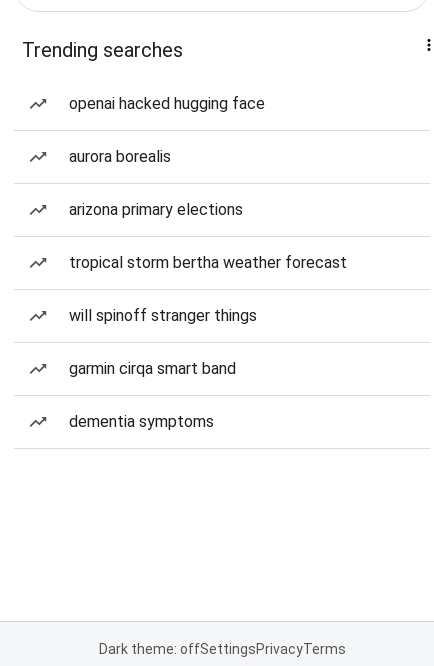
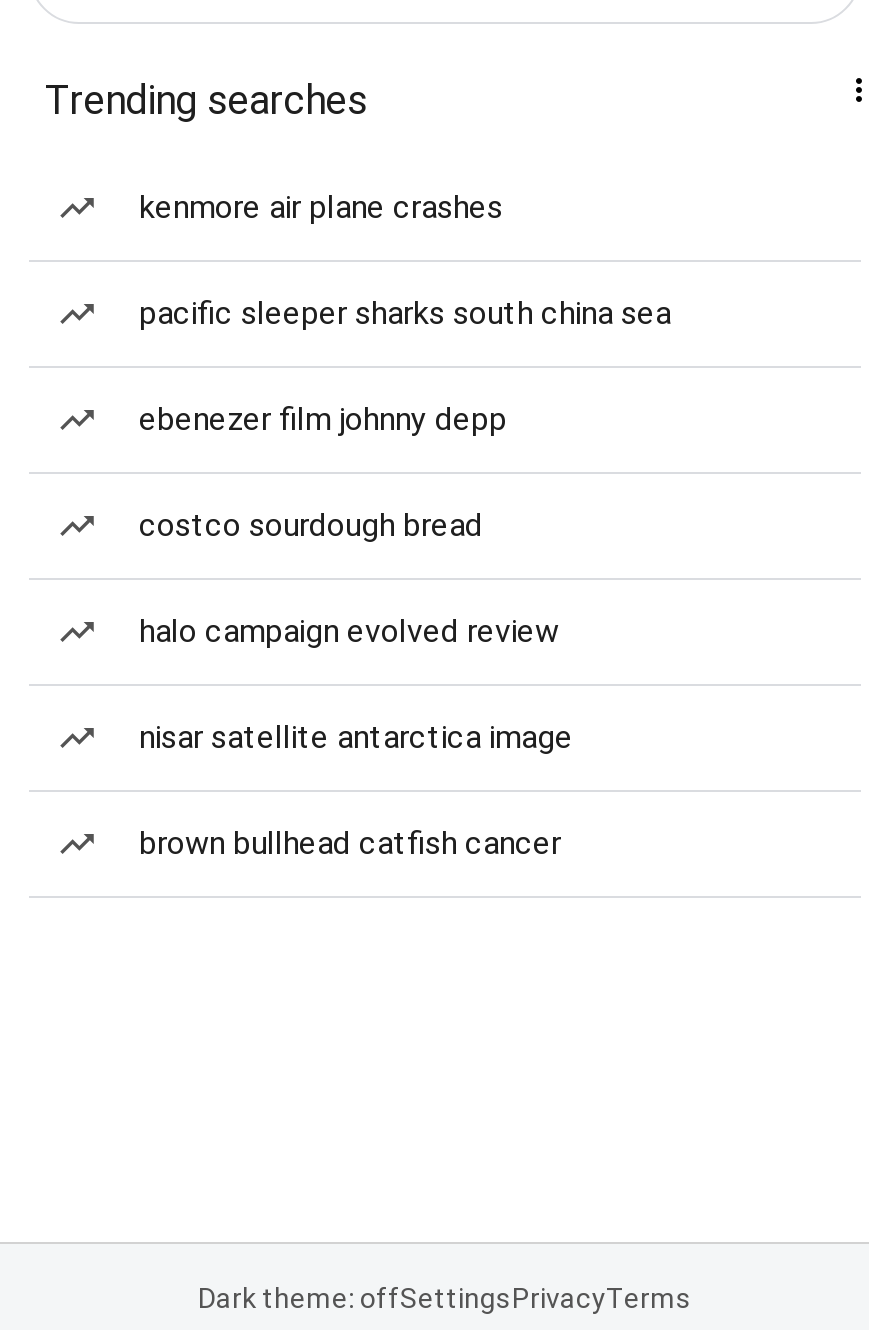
- openai hacked hugging face
+ kenmore air plane crashes

- aurora borealis
+ pacific sleeper sharks south china sea

- arizona primary elections
+ ebenezer film johnny depp

- tropical storm bertha weather forecast
+ costco sourdough bread

- will spinoff stranger things
+ halo campaign evolved review

- garmin cirqa smart band
+ nisar satellite antarctica image

- dementia symptoms
+ brown bullhead catfish cancer
